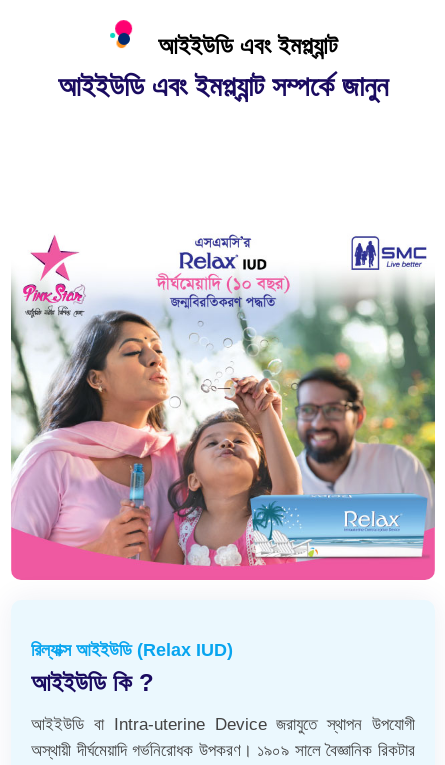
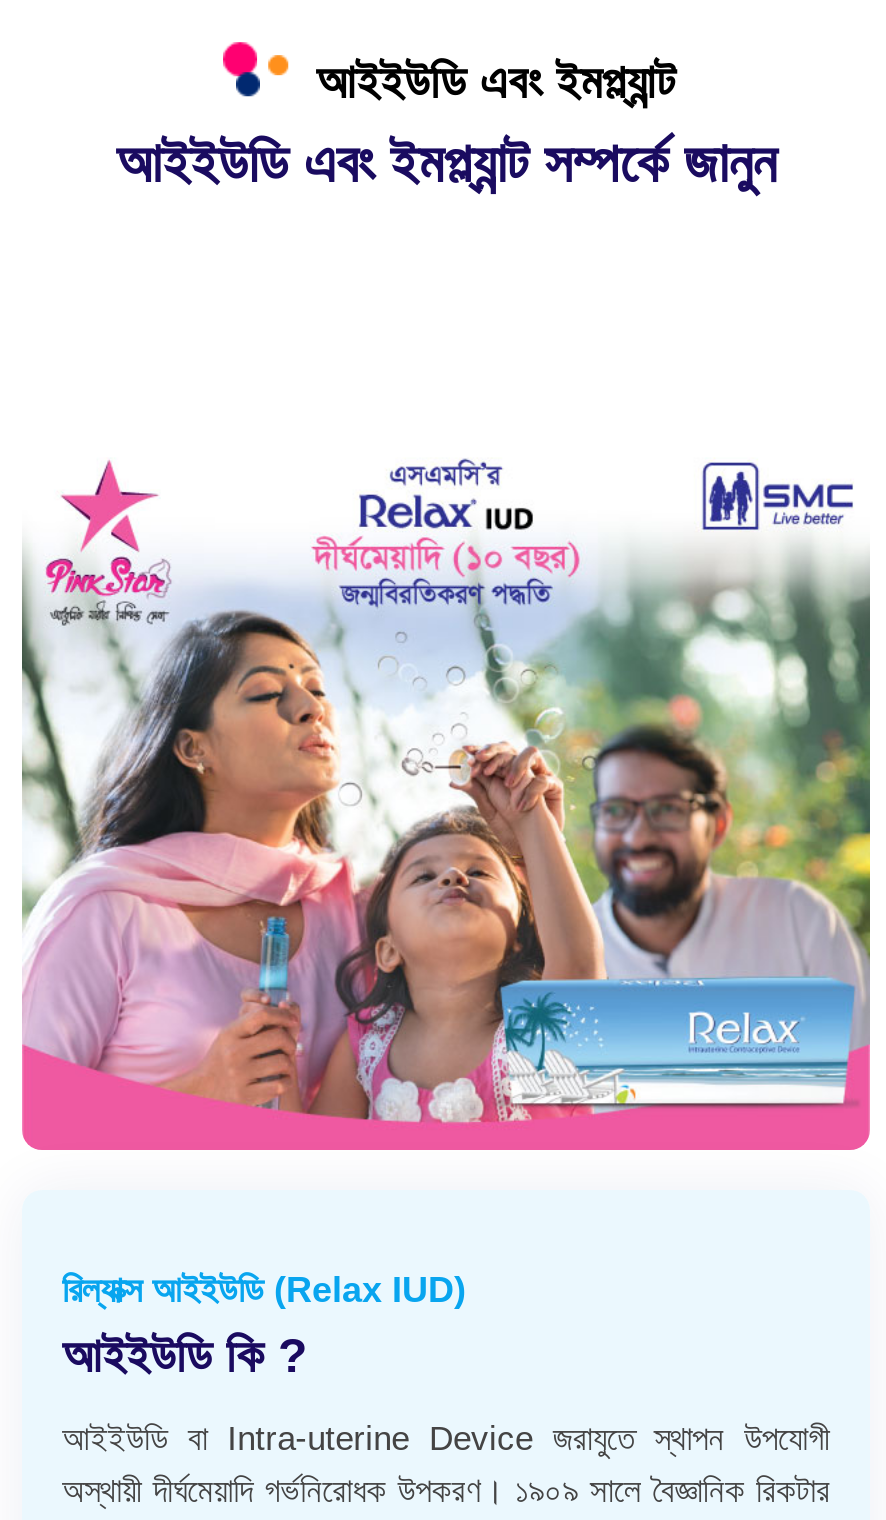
- [image]
+ [image]
